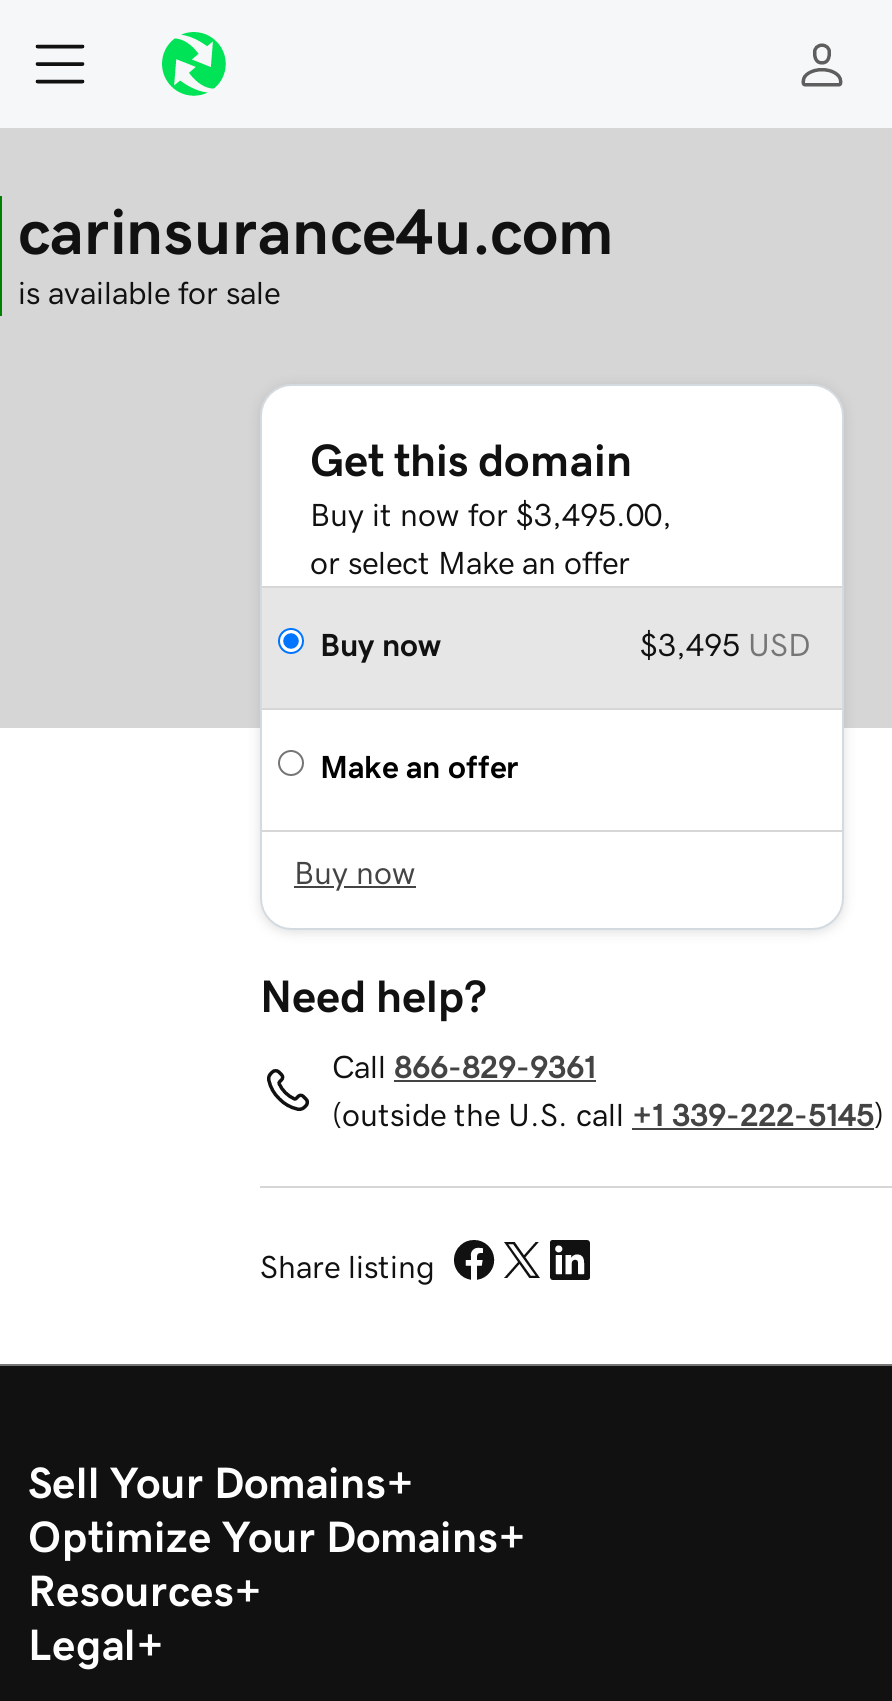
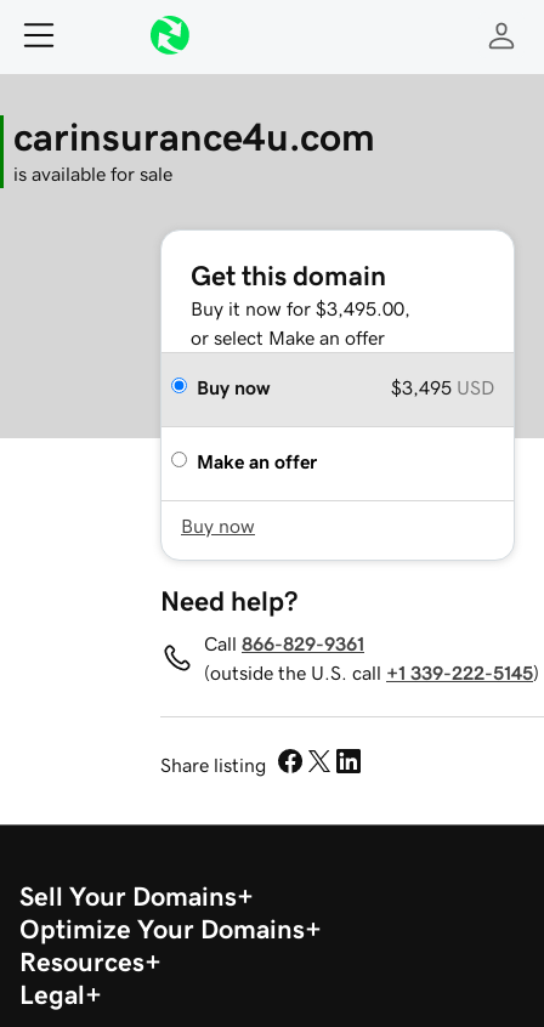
+ [image]

- [image]
